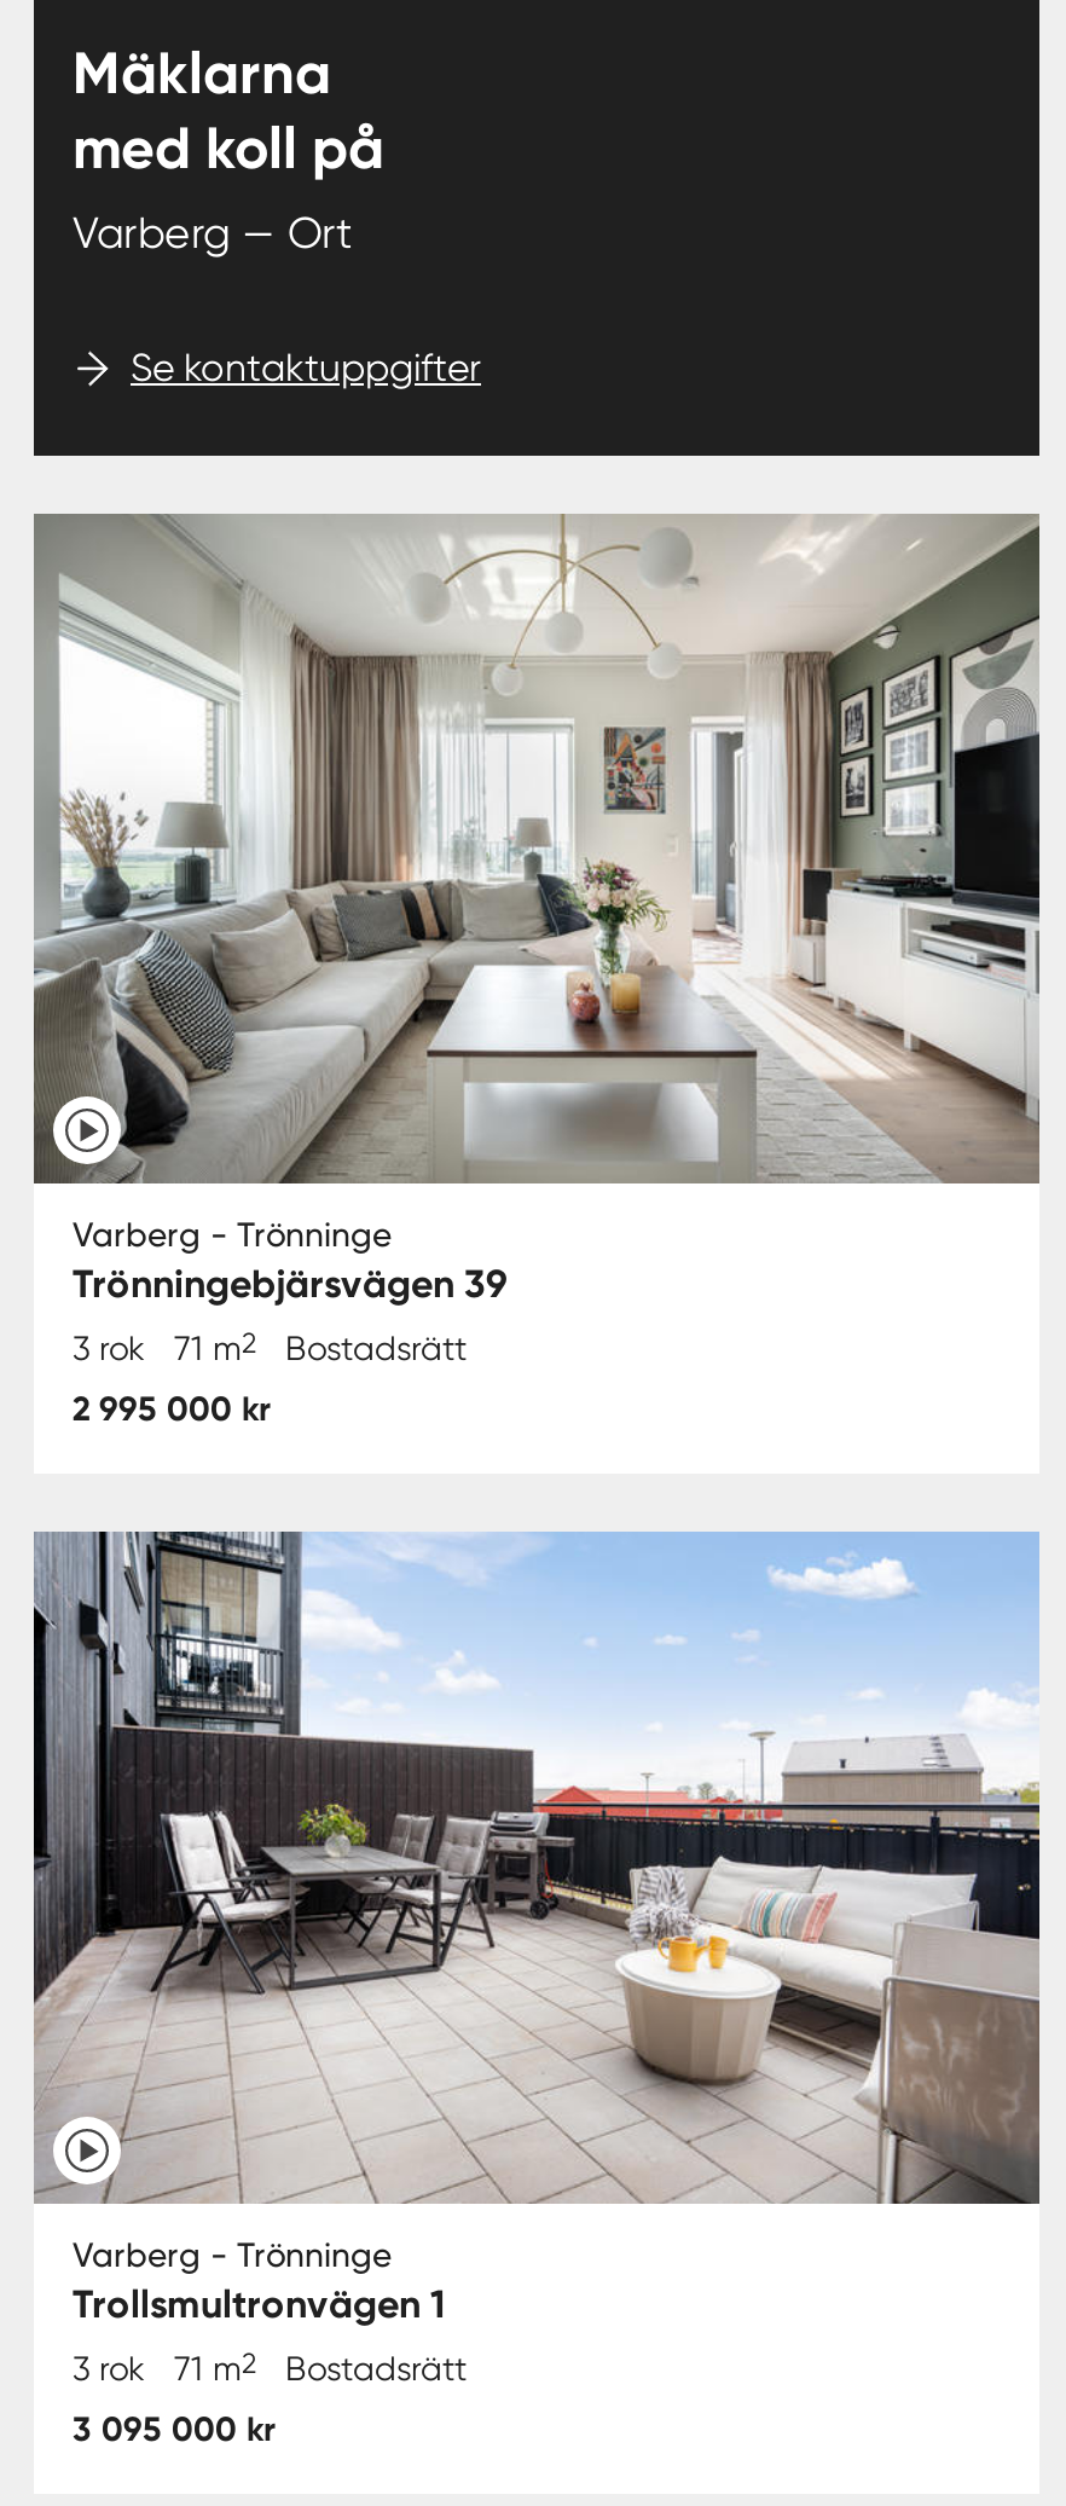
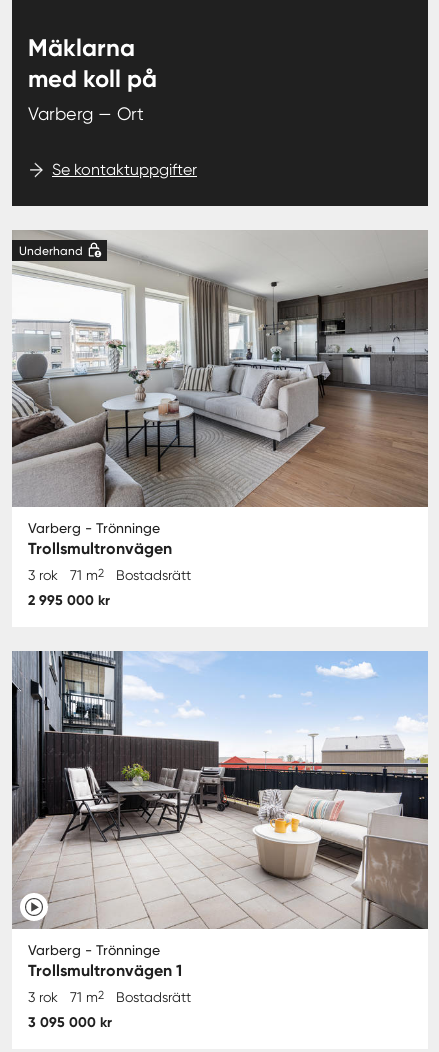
+ Underhand

- [image]
- Trönningebjärsvägen 39
+ [image]
+ Trollsmultronvägen
